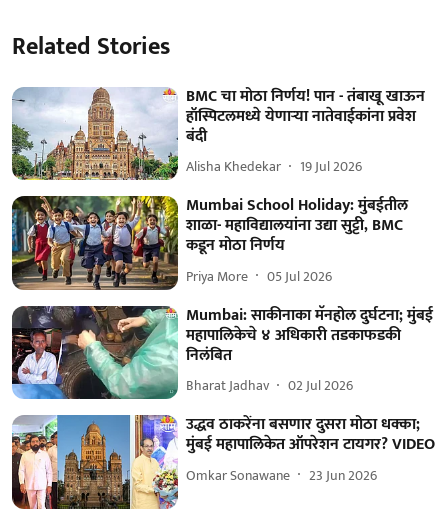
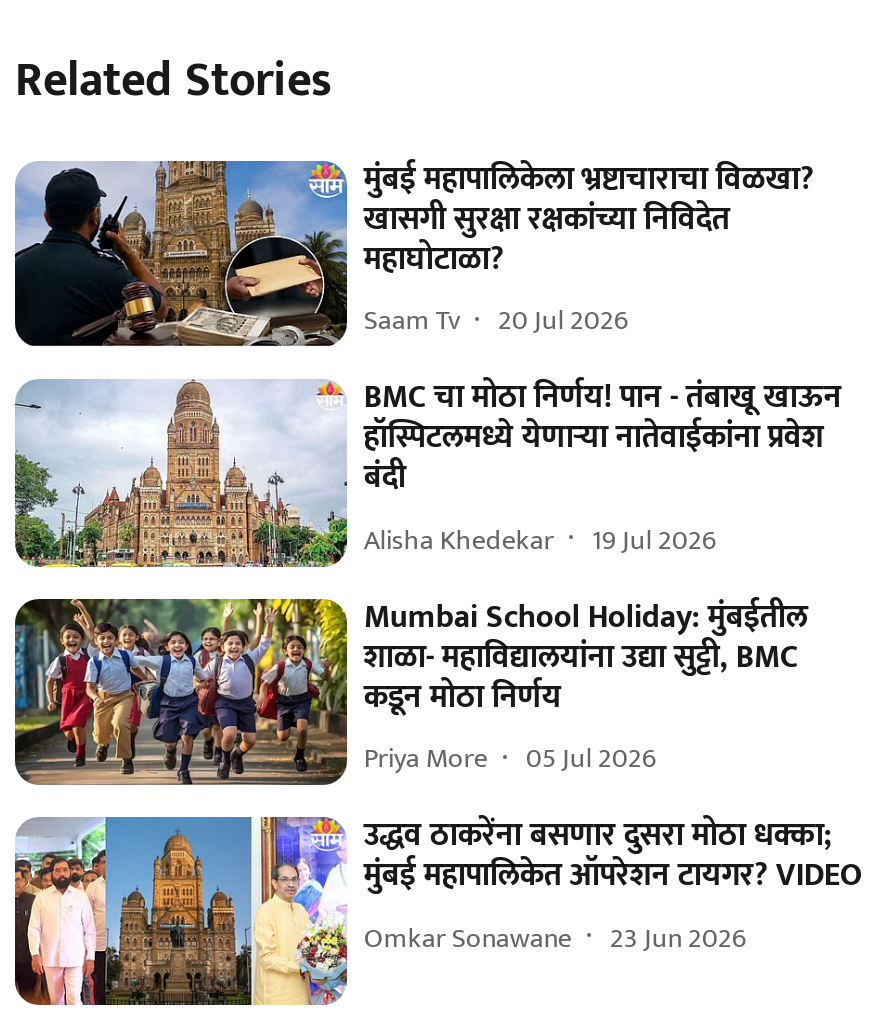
+ [image]
+ मुंबई महापालिकेला भ्रष्टाचाराचा विळखा?
+ खासगी सुरक्षा रक्षकांच्या निविदेत
+ महाघोटाळा?
+ Saam Tv
+ 20 Jul 2026

moved down: [image] | BMC चा मोठा निर्णय! पान - तंबाखू खाऊन | हॉस्पिटलमध्ये येणाऱ्या नातेवाईकांना प्रवेश | ... | Priya More | 05 Jul 2026

- [image]
- Mumbai: साकीनाका मॅनहोल दुर्घटना; मुंबई
- महापालिकेचे ४ अधिकारी तडकाफडकी
- निलंबित
- Bharat Jadhav
- 02 Jul 2026
